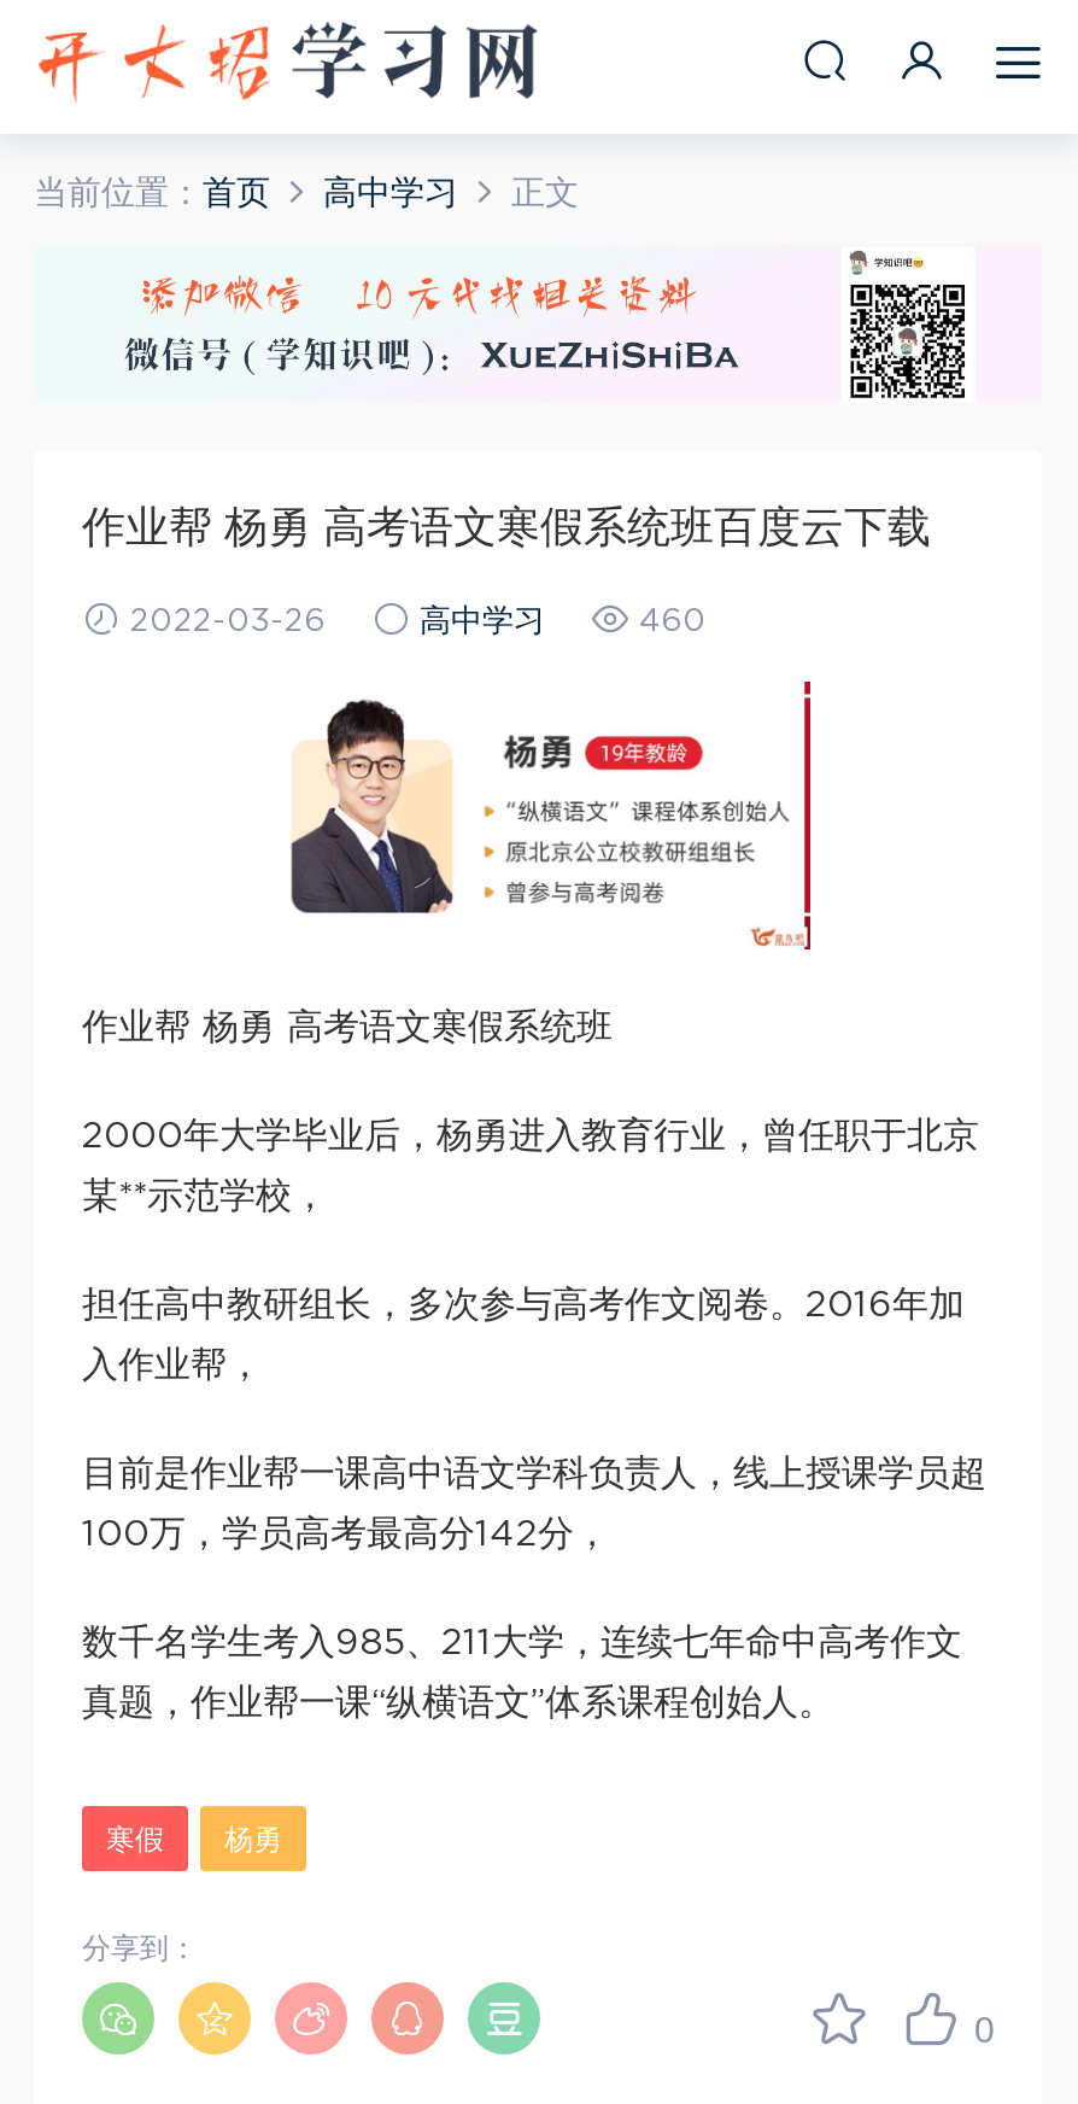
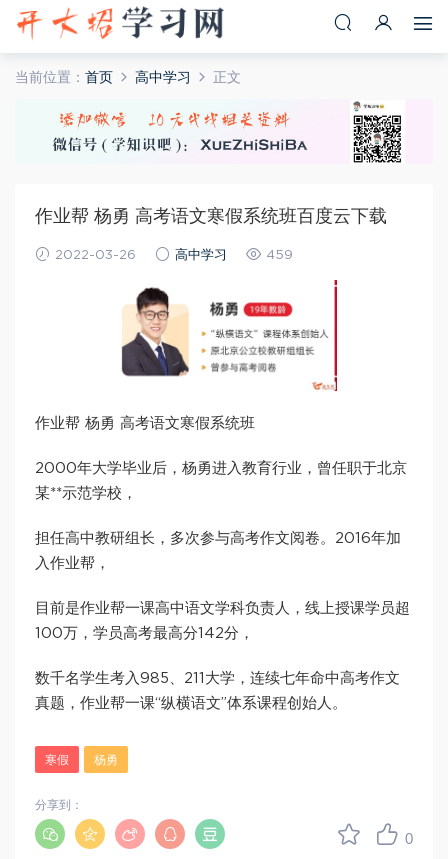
- 460
+ 459
